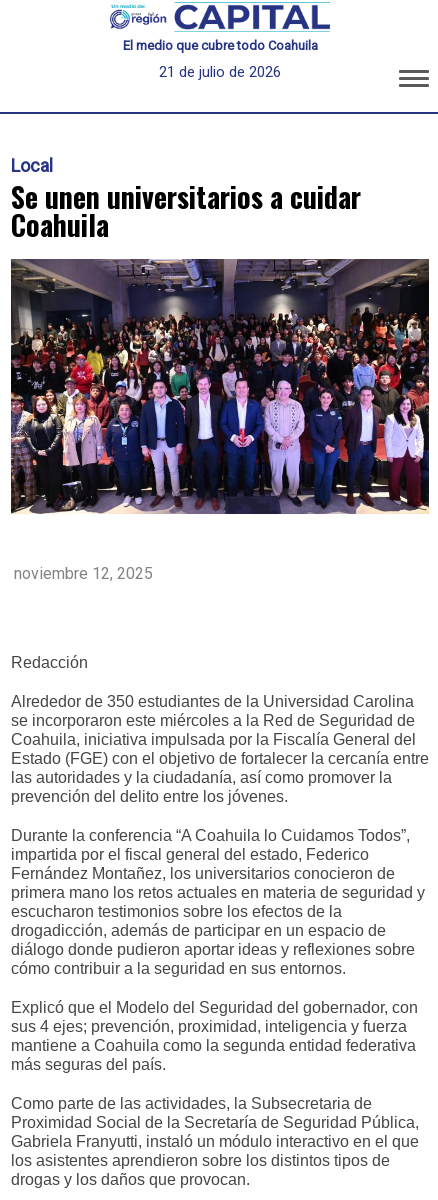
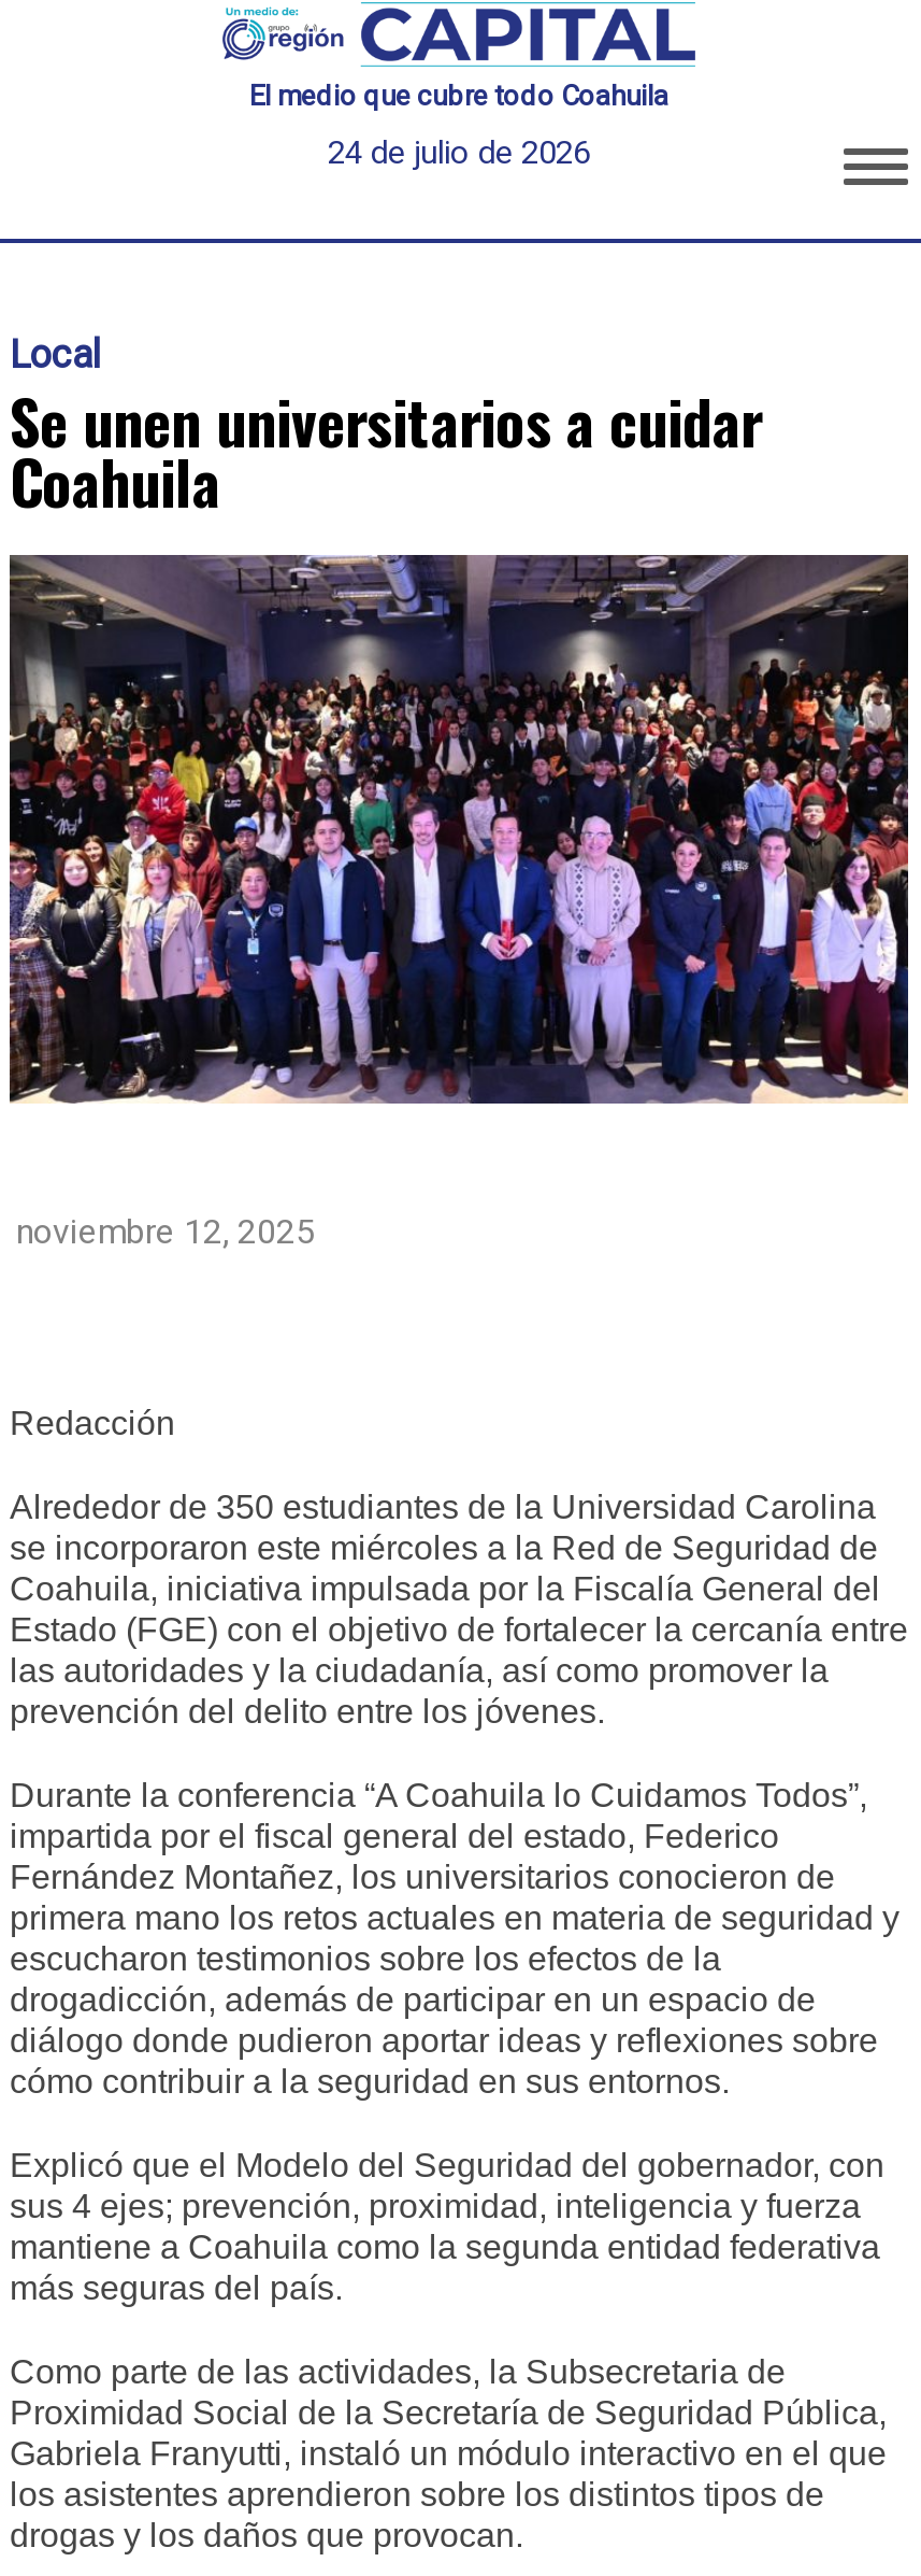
- 21 de julio de 2026
+ 24 de julio de 2026
